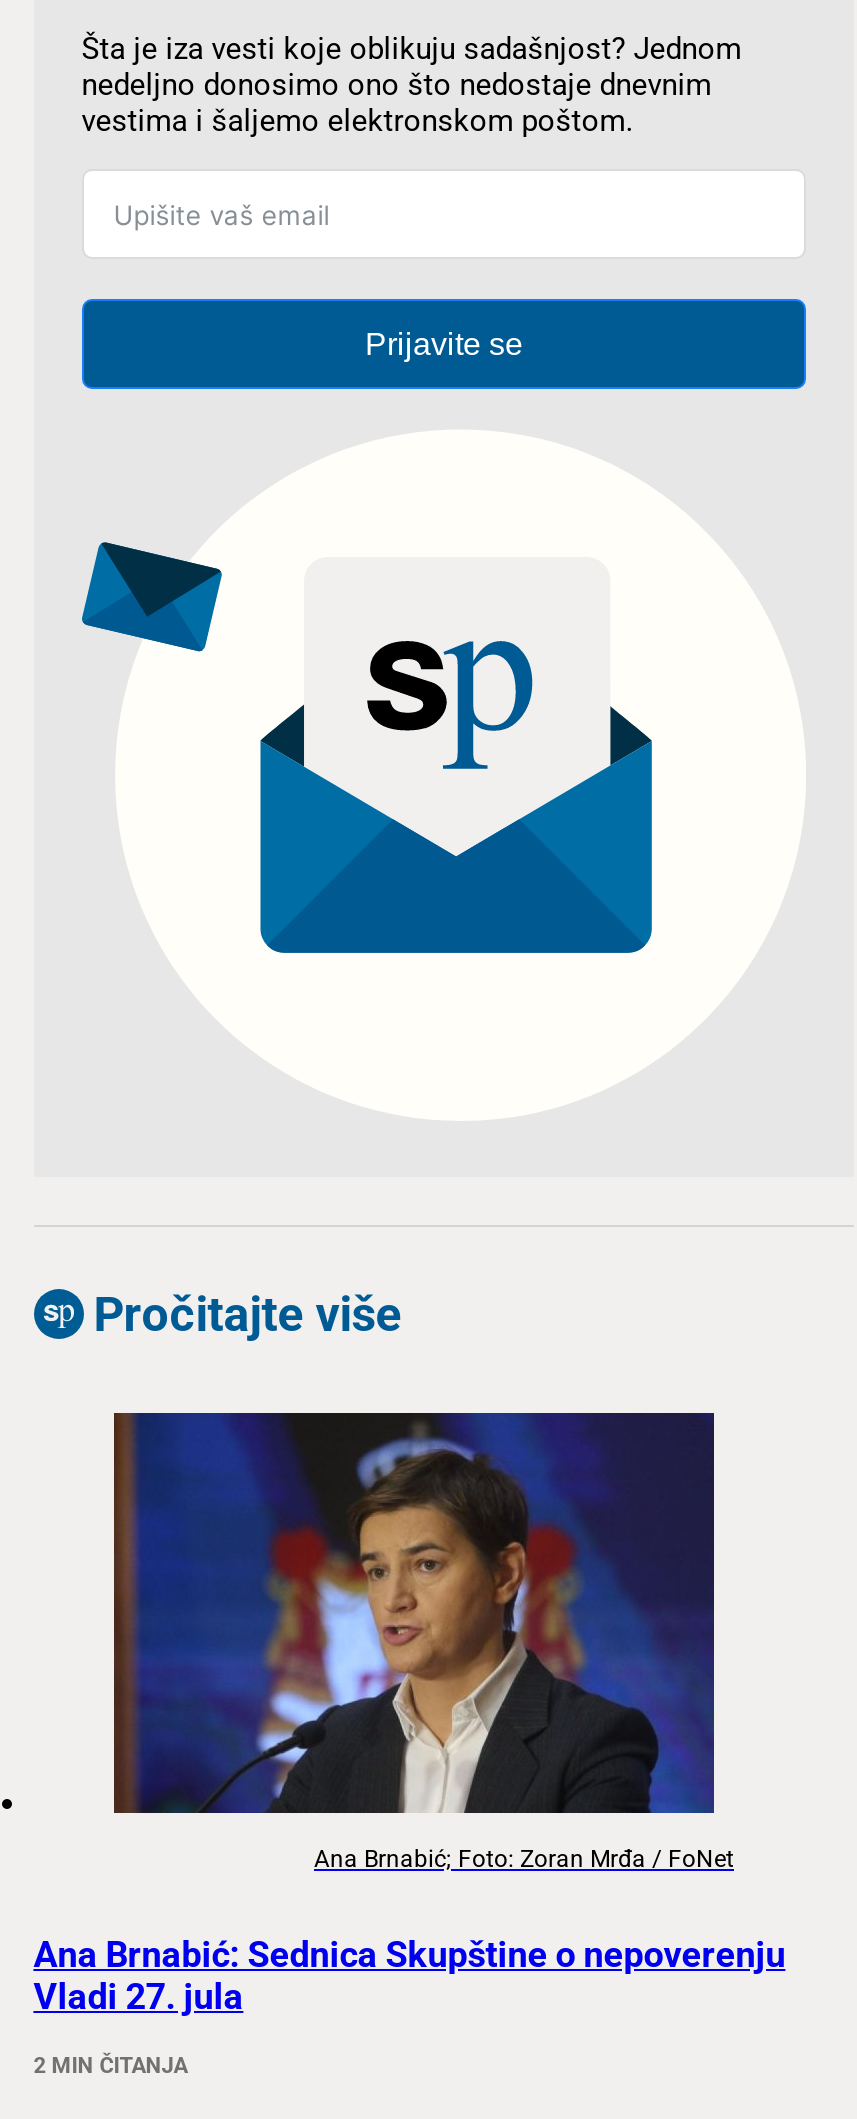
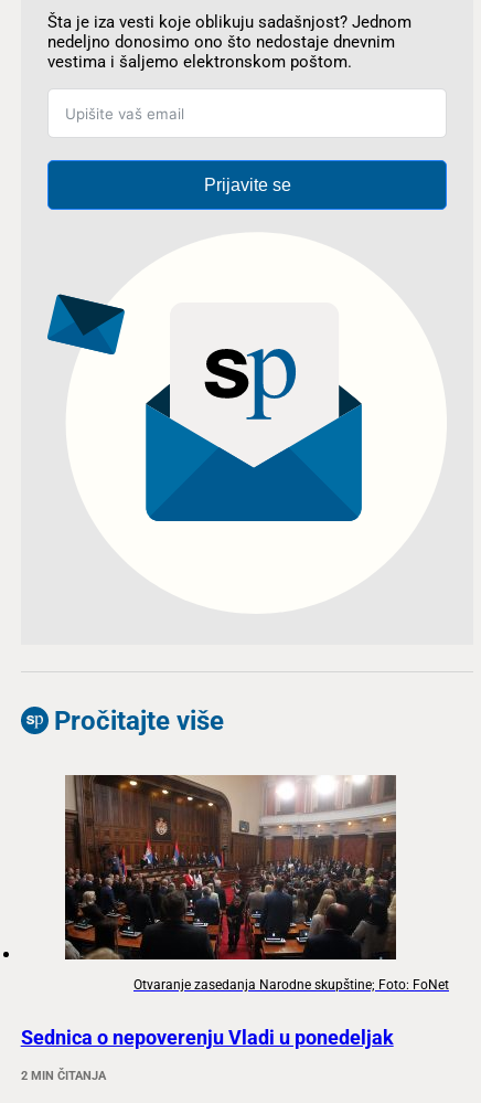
- [image]
- Ana Brnabić; Foto: Zoran Mrđa / FoNet
+ [image]
+ Otvaranje zasedanja Narodne skupštine; Foto: FoNet

- Ana Brnabić: Sednica Skupštine o nepoverenju
- Vladi 27. jula
+ Sednica o nepoverenju Vladi u ponedeljak
